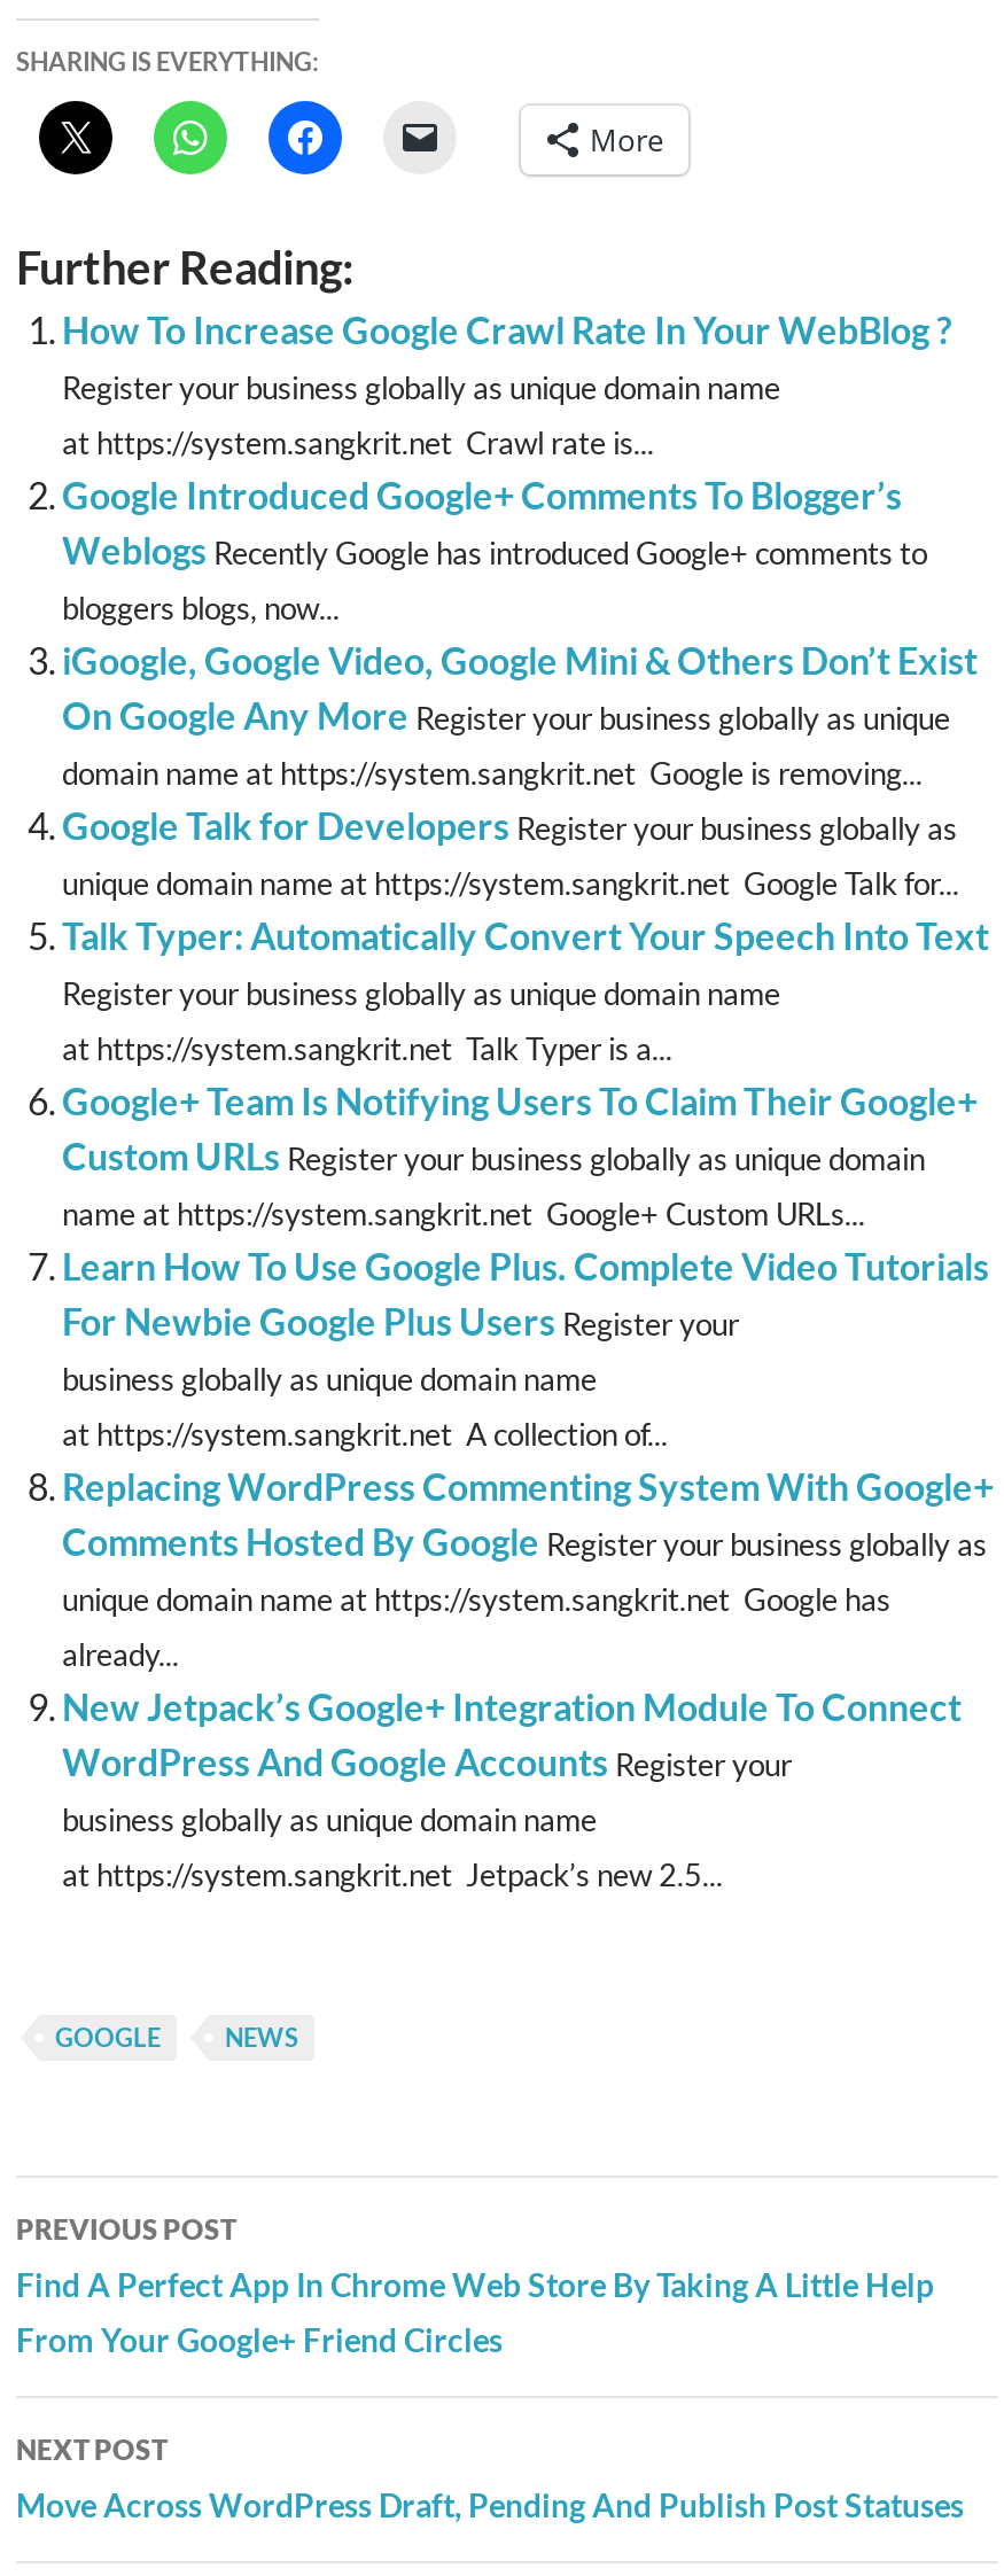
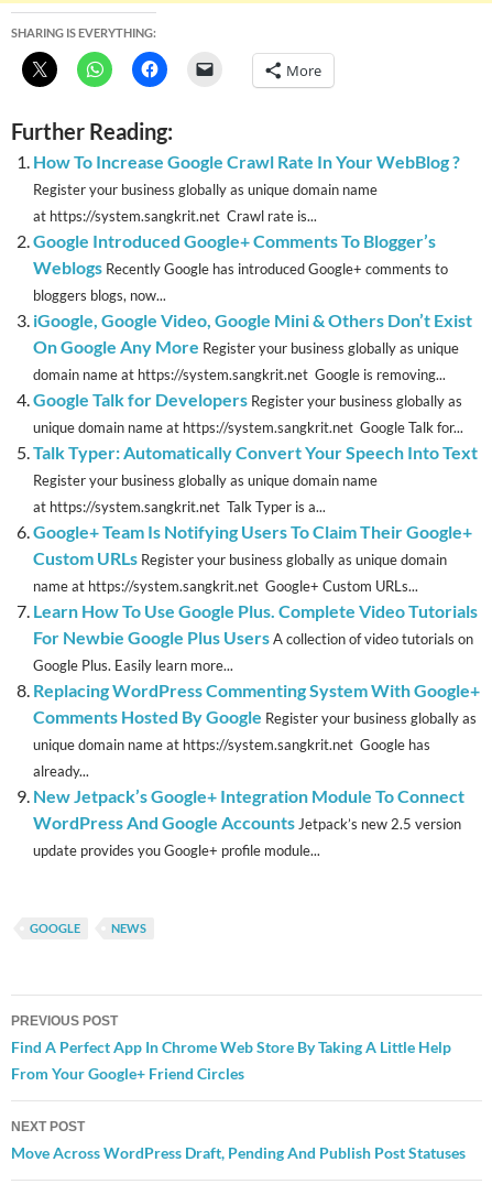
- For Newbie Google Plus Users Register your
- business globally as unique domain name
- at https://system.sangkrit.net A collection of...
+ For Newbie Google Plus Users A collection of video tutorials on
+ Google Plus. Easily learn more...

- WordPress And Google Accounts Register your
- business globally as unique domain name
- at https://system.sangkrit.net Jetpack’s new 2.5...
+ WordPress And Google Accounts Jetpack’s new 2.5 version
+ update provides you Google+ profile module...
